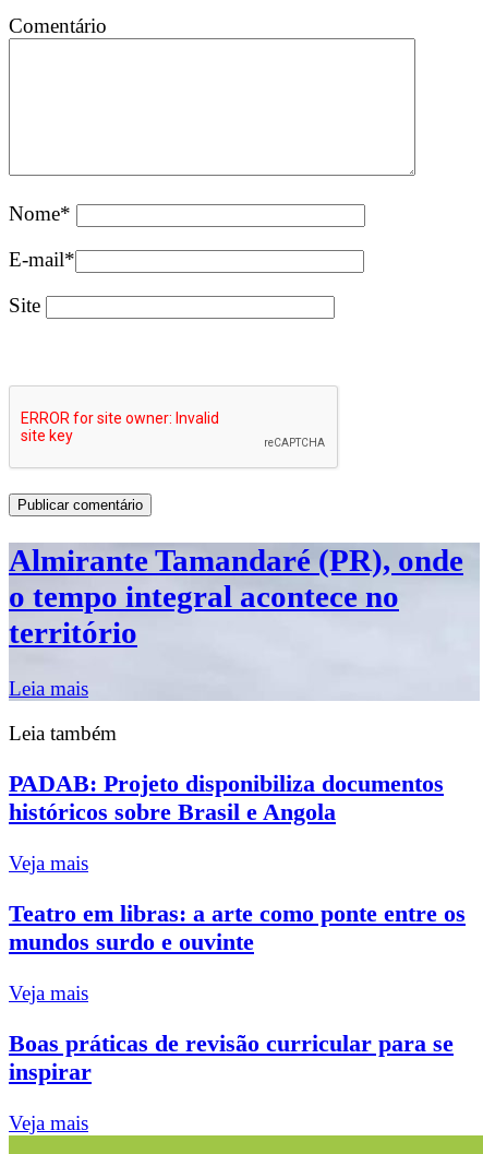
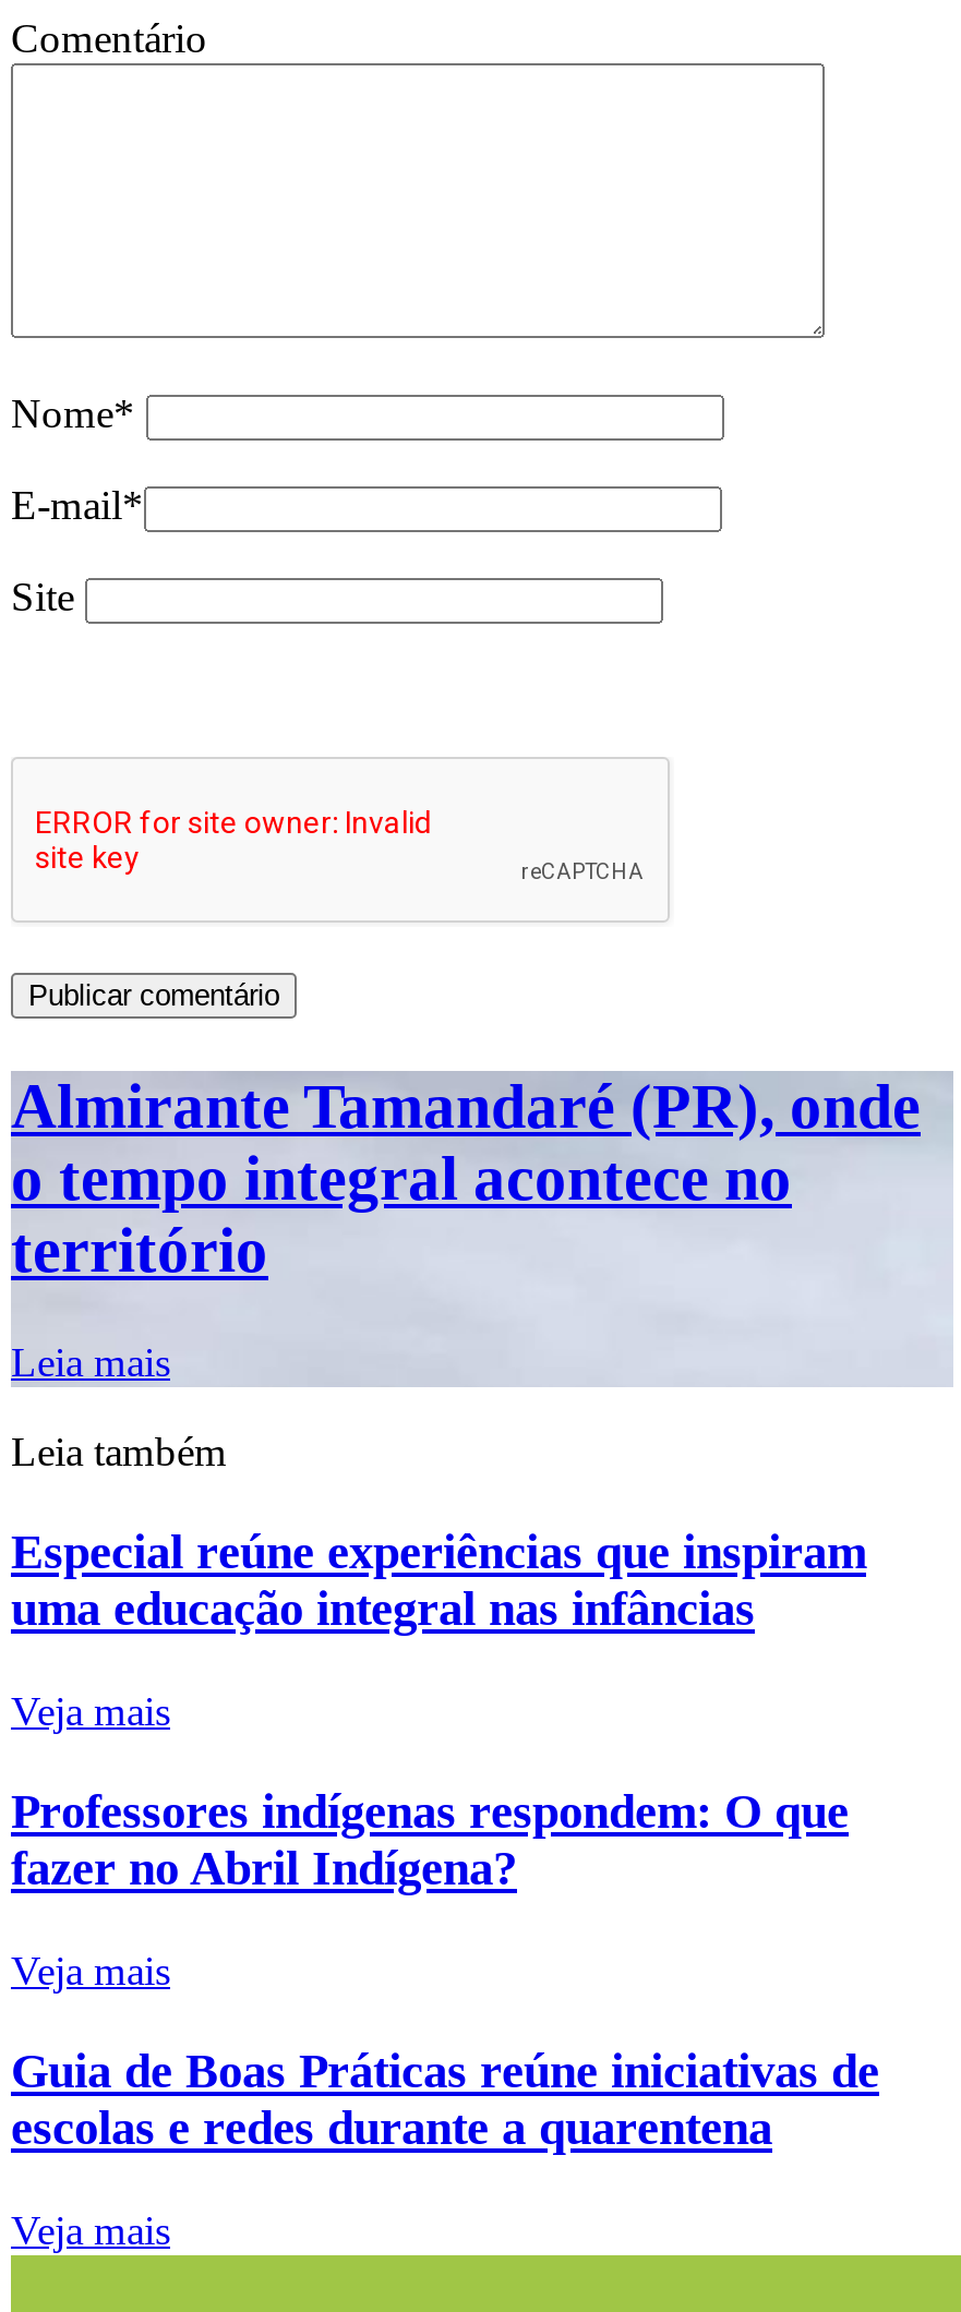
- PADAB: Projeto disponibiliza documentos
- históricos sobre Brasil e Angola
+ Especial reúne experiências que inspiram
+ uma educação integral nas infâncias

- Teatro em libras: a arte como ponte entre os
- mundos surdo e ouvinte
+ Professores indígenas respondem: O que
+ fazer no Abril Indígena?

- Boas práticas de revisão curricular para se
- inspirar
+ Guia de Boas Práticas reúne iniciativas de
+ escolas e redes durante a quarentena
